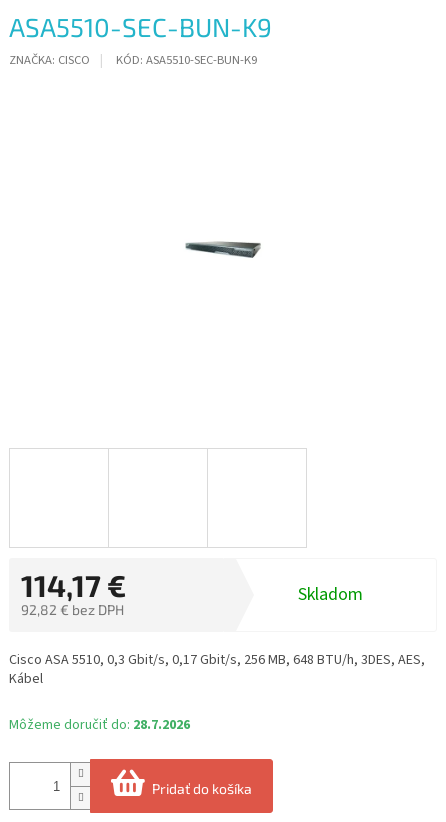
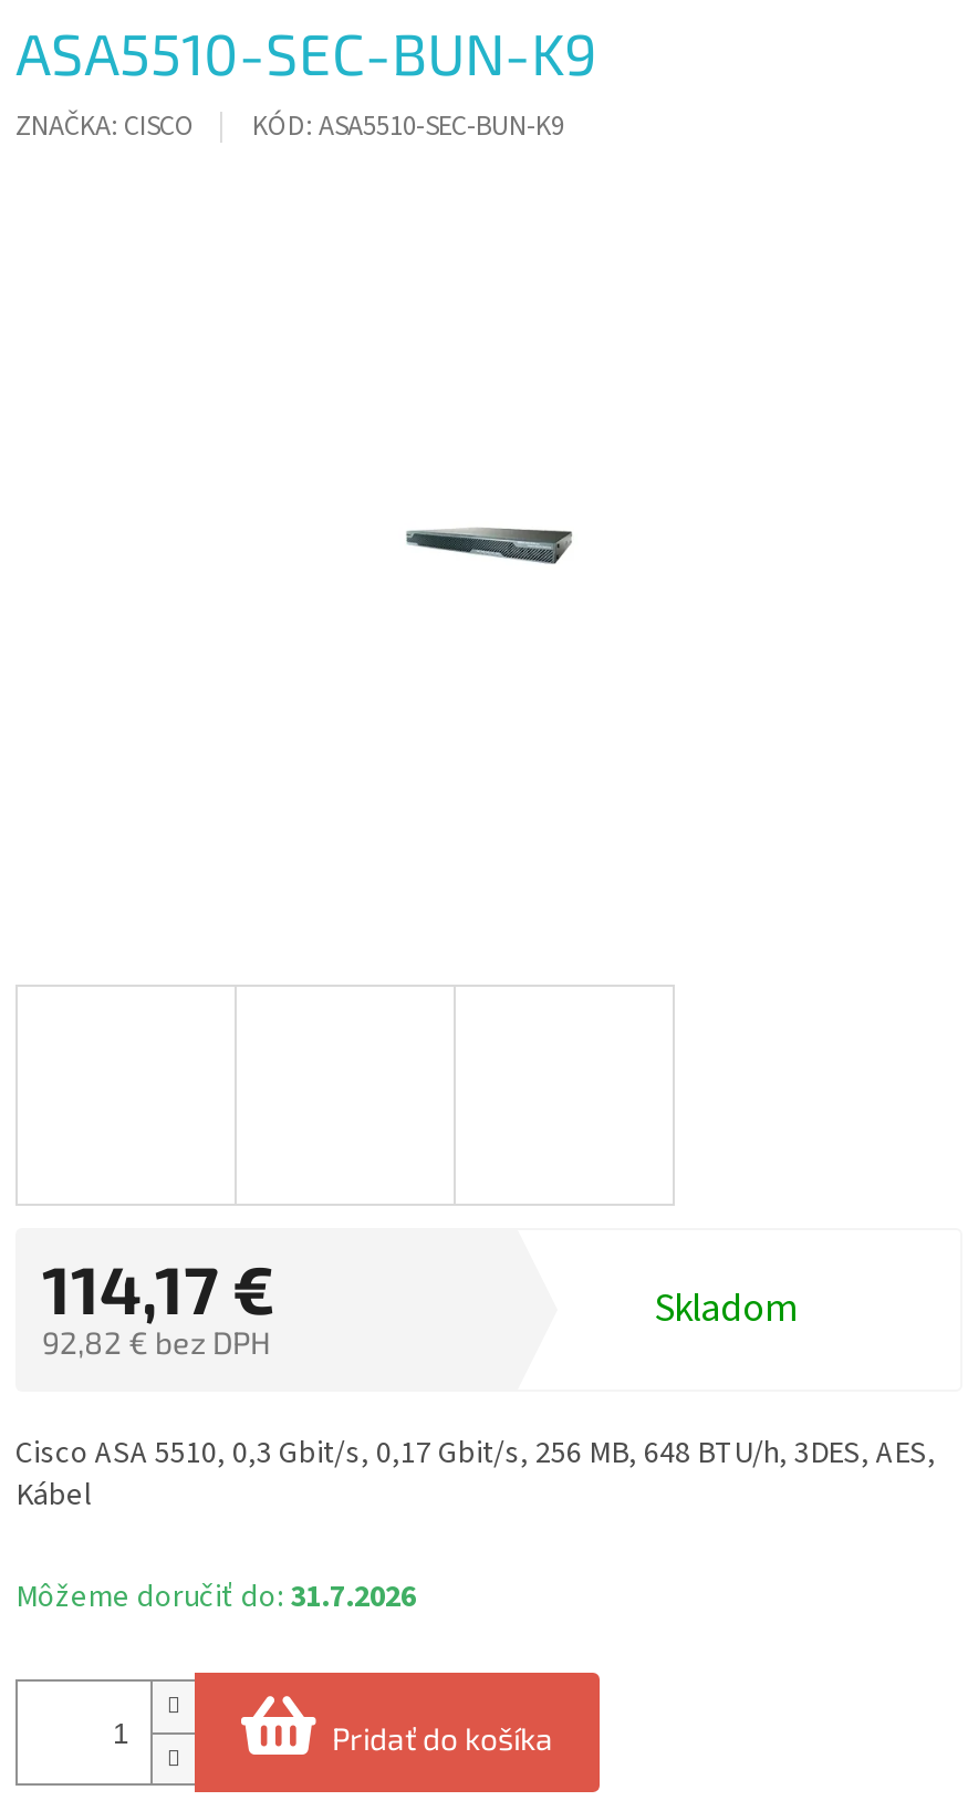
- Môžeme doručiť do: 28.7.2026
+ Môžeme doručiť do: 31.7.2026
